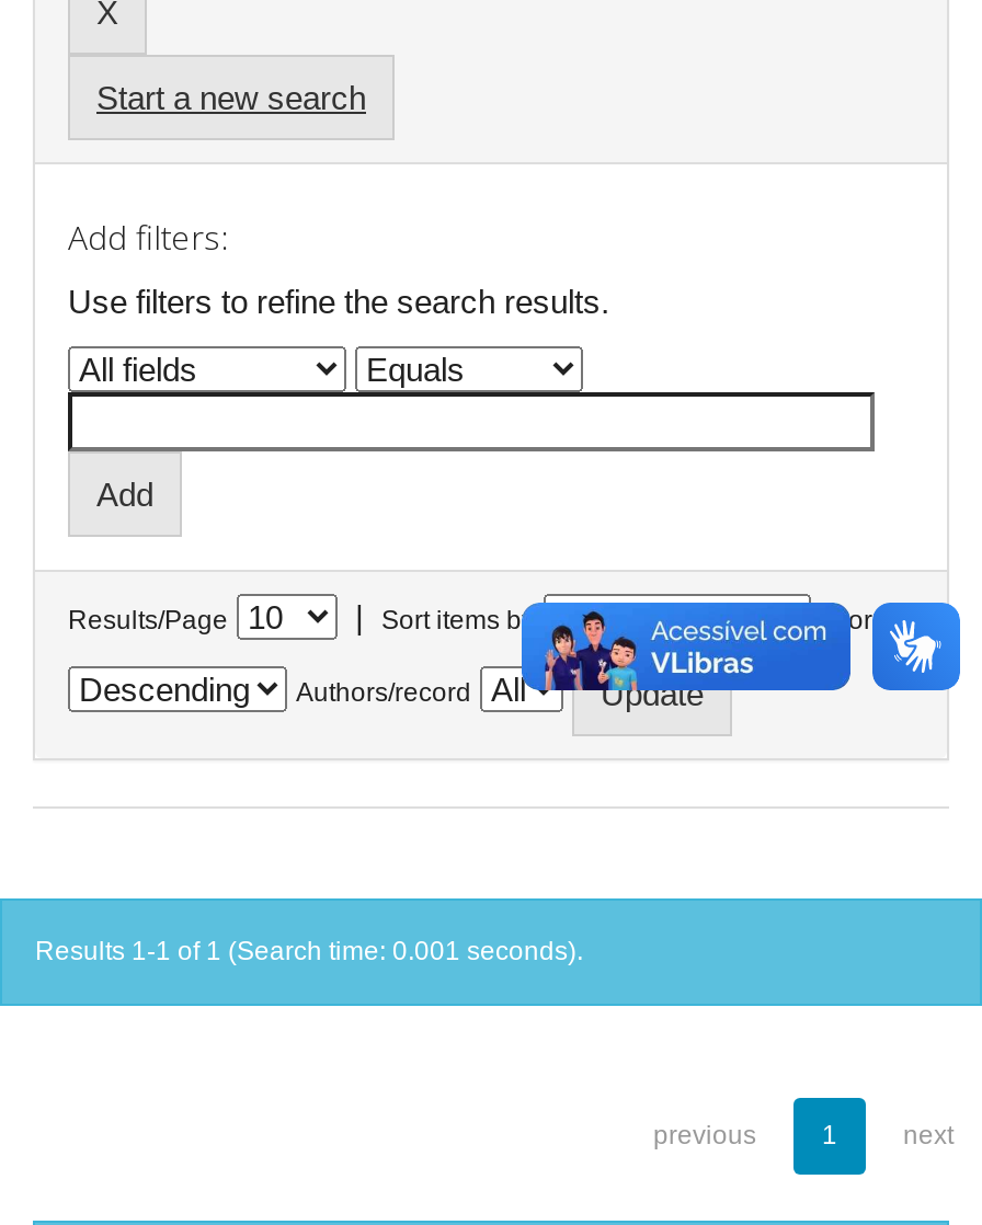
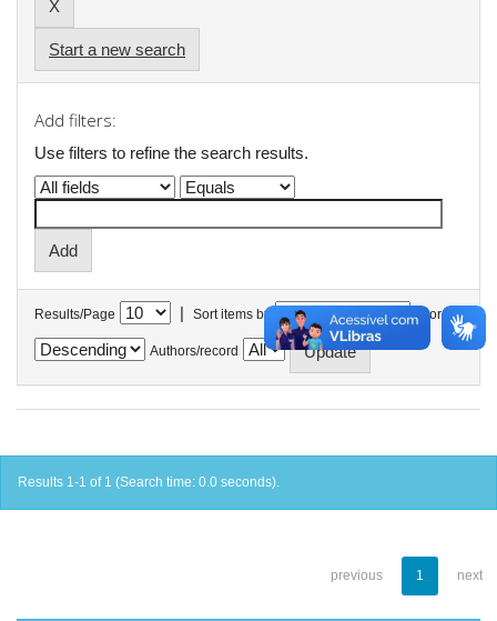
- Results 1-1 of 1 (Search time: 0.001 seconds).
+ Results 1-1 of 1 (Search time: 0.0 seconds).
